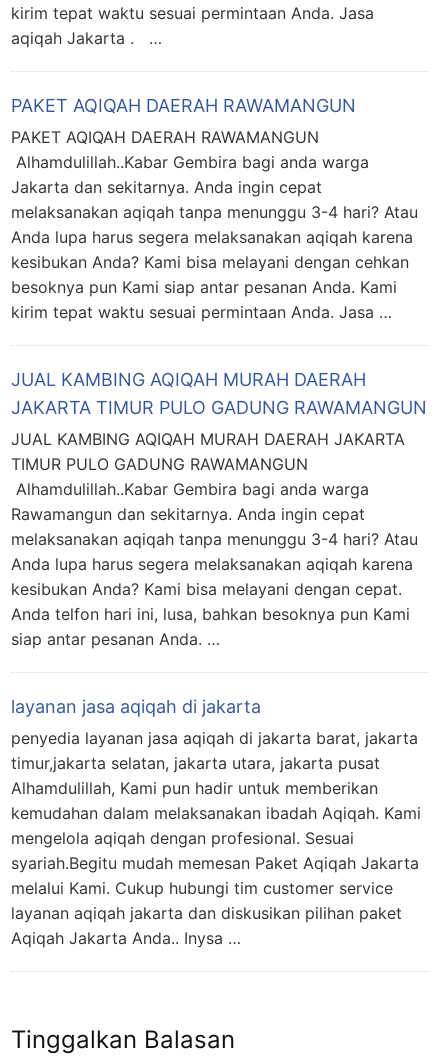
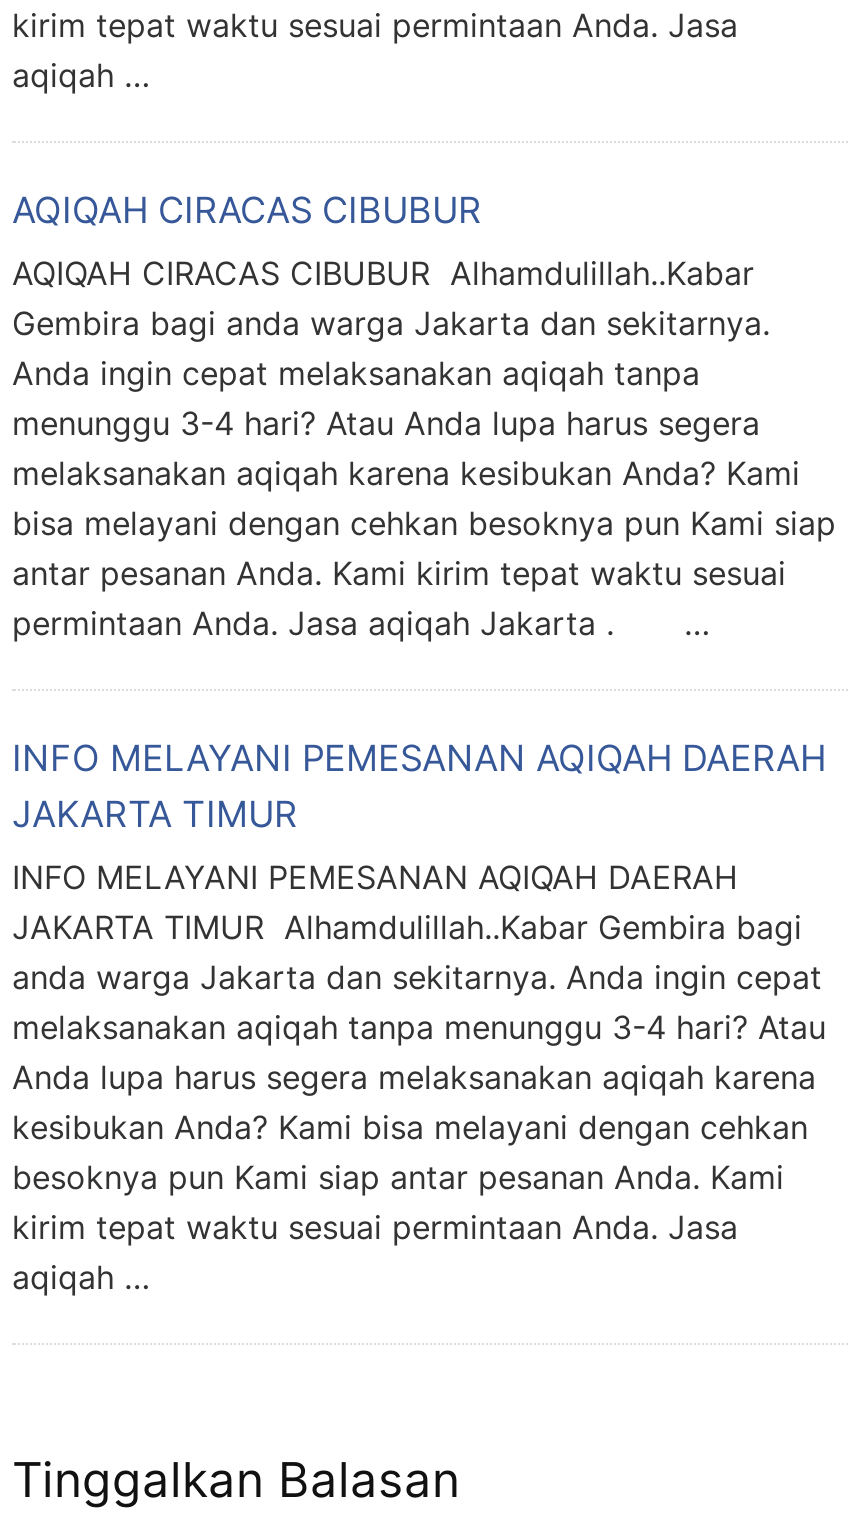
- aqiqah Jakarta . …
- PAKET AQIQAH DAERAH RAWAMANGUN
- PAKET AQIQAH DAERAH RAWAMANGUN
- Alhamdulillah..Kabar Gembira bagi anda warga
- Jakarta dan sekitarnya. Anda ingin cepat
+ aqiqah …
+ AQIQAH CIRACAS CIBUBUR
+ AQIQAH CIRACAS CIBUBUR Alhamdulillah..Kabar
+ Gembira bagi anda warga Jakarta dan sekitarnya.
+ Anda ingin cepat melaksanakan aqiqah tanpa
+ menunggu 3-4 hari? Atau Anda lupa harus segera
+ melaksanakan aqiqah karena kesibukan Anda? Kami
+ bisa melayani dengan cehkan besoknya pun Kami siap
+ antar pesanan Anda. Kami kirim tepat waktu sesuai
+ permintaan Anda. Jasa aqiqah Jakarta . …
+ INFO MELAYANI PEMESANAN AQIQAH DAERAH
+ JAKARTA TIMUR
+ INFO MELAYANI PEMESANAN AQIQAH DAERAH
+ JAKARTA TIMUR Alhamdulillah..Kabar Gembira bagi
+ anda warga Jakarta dan sekitarnya. Anda ingin cepat

moved down: melaksanakan aqiqah tanpa menunggu 3-4 hari? Atau | Anda lupa harus segera melaksanakan aqiqah karena | kesibukan Anda? Kami bisa melayani dengan cehkan | besoknya pun Kami siap antar pesanan Anda. Kami

- kirim tepat waktu sesuai permintaan Anda. Jasa …
- JUAL KAMBING AQIQAH MURAH DAERAH
- JAKARTA TIMUR PULO GADUNG RAWAMANGUN
- JUAL KAMBING AQIQAH MURAH DAERAH JAKARTA
- TIMUR PULO GADUNG RAWAMANGUN
- Alhamdulillah..Kabar Gembira bagi anda warga
- Rawamangun dan sekitarnya. Anda ingin cepat
- melaksanakan aqiqah tanpa menunggu 3-4 hari? Atau
- Anda lupa harus segera melaksanakan aqiqah karena
- kesibukan Anda? Kami bisa melayani dengan cepat.
- Anda telfon hari ini, lusa, bahkan besoknya pun Kami
- siap antar pesanan Anda. …
- layanan jasa aqiqah di jakarta
- penyedia layanan jasa aqiqah di jakarta barat, jakarta
- timur,jakarta selatan, jakarta utara, jakarta pusat
- Alhamdulillah, Kami pun hadir untuk memberikan
- kemudahan dalam melaksanakan ibadah Aqiqah. Kami
- mengelola aqiqah dengan profesional. Sesuai
- syariah.Begitu mudah memesan Paket Aqiqah Jakarta
- melalui Kami. Cukup hubungi tim customer service
- layanan aqiqah jakarta dan diskusikan pilihan paket
- Aqiqah Jakarta Anda.. Inysa …
+ kirim tepat waktu sesuai permintaan Anda. Jasa
+ aqiqah …
